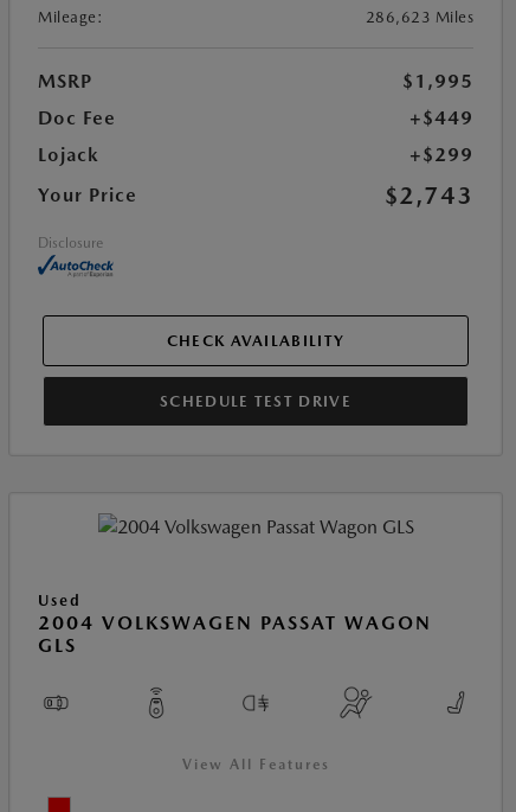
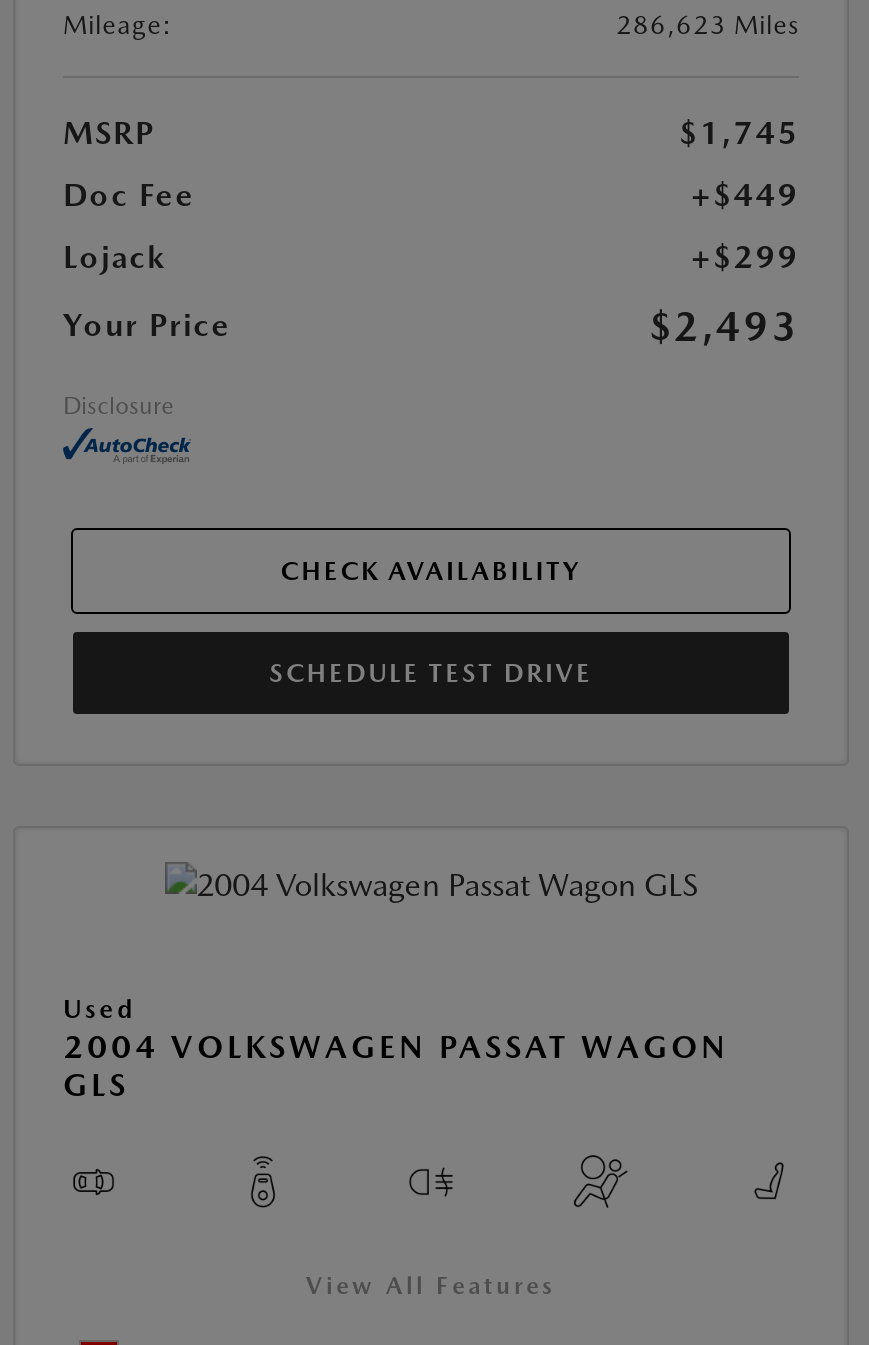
- $1,995
+ $1,745

- $2,743
+ $2,493
